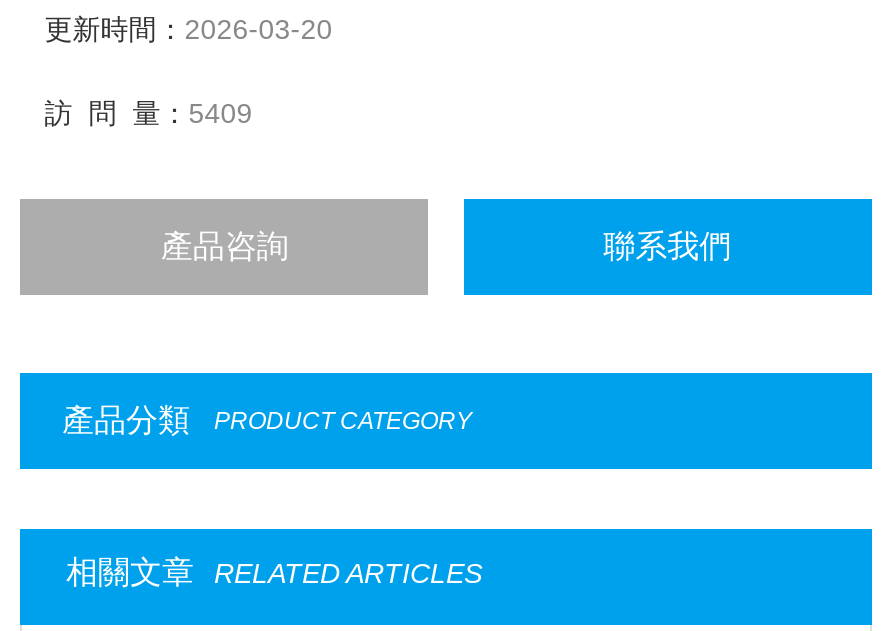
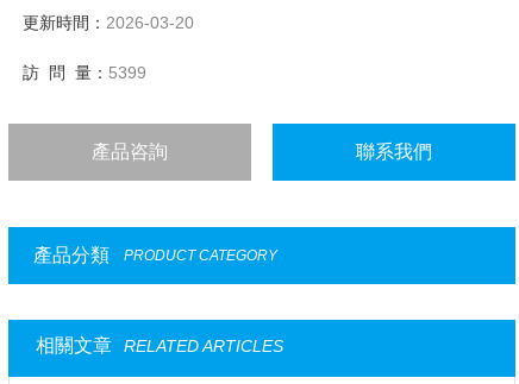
- 訪 問 量：5409
+ 訪 問 量：5399
